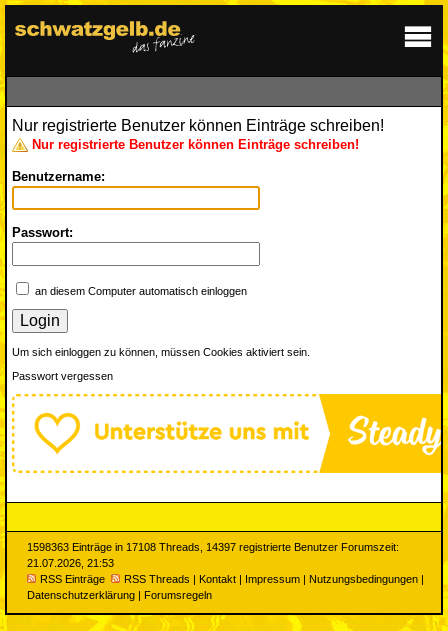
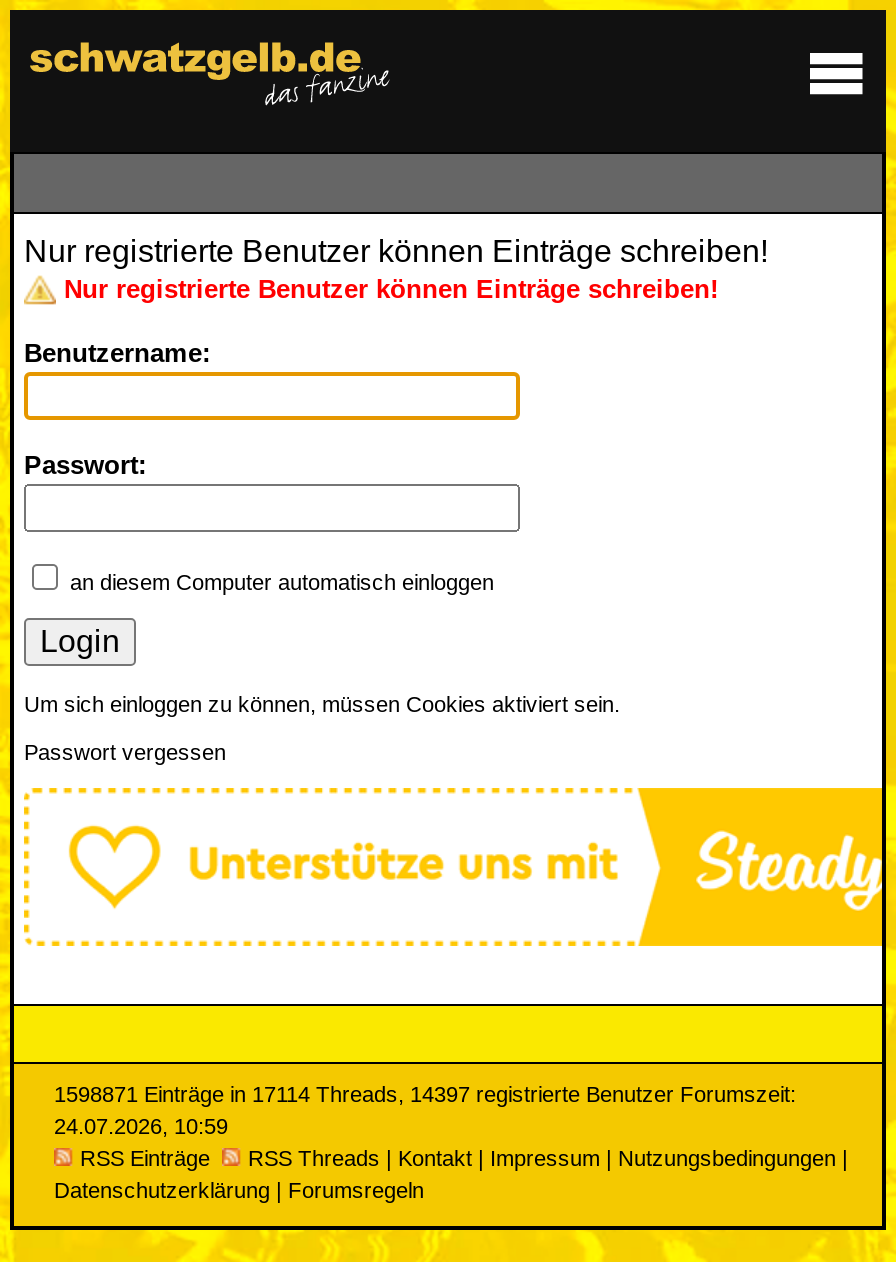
- 1598363 Einträge in 17108 Threads, 14397 registrierte Benutzer Forumszeit:
+ 1598871 Einträge in 17114 Threads, 14397 registrierte Benutzer Forumszeit:

- 21.07.2026, 21:53
+ 24.07.2026, 10:59
